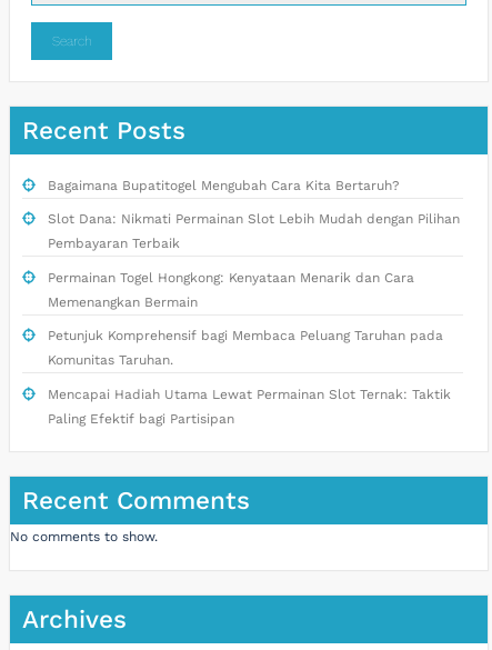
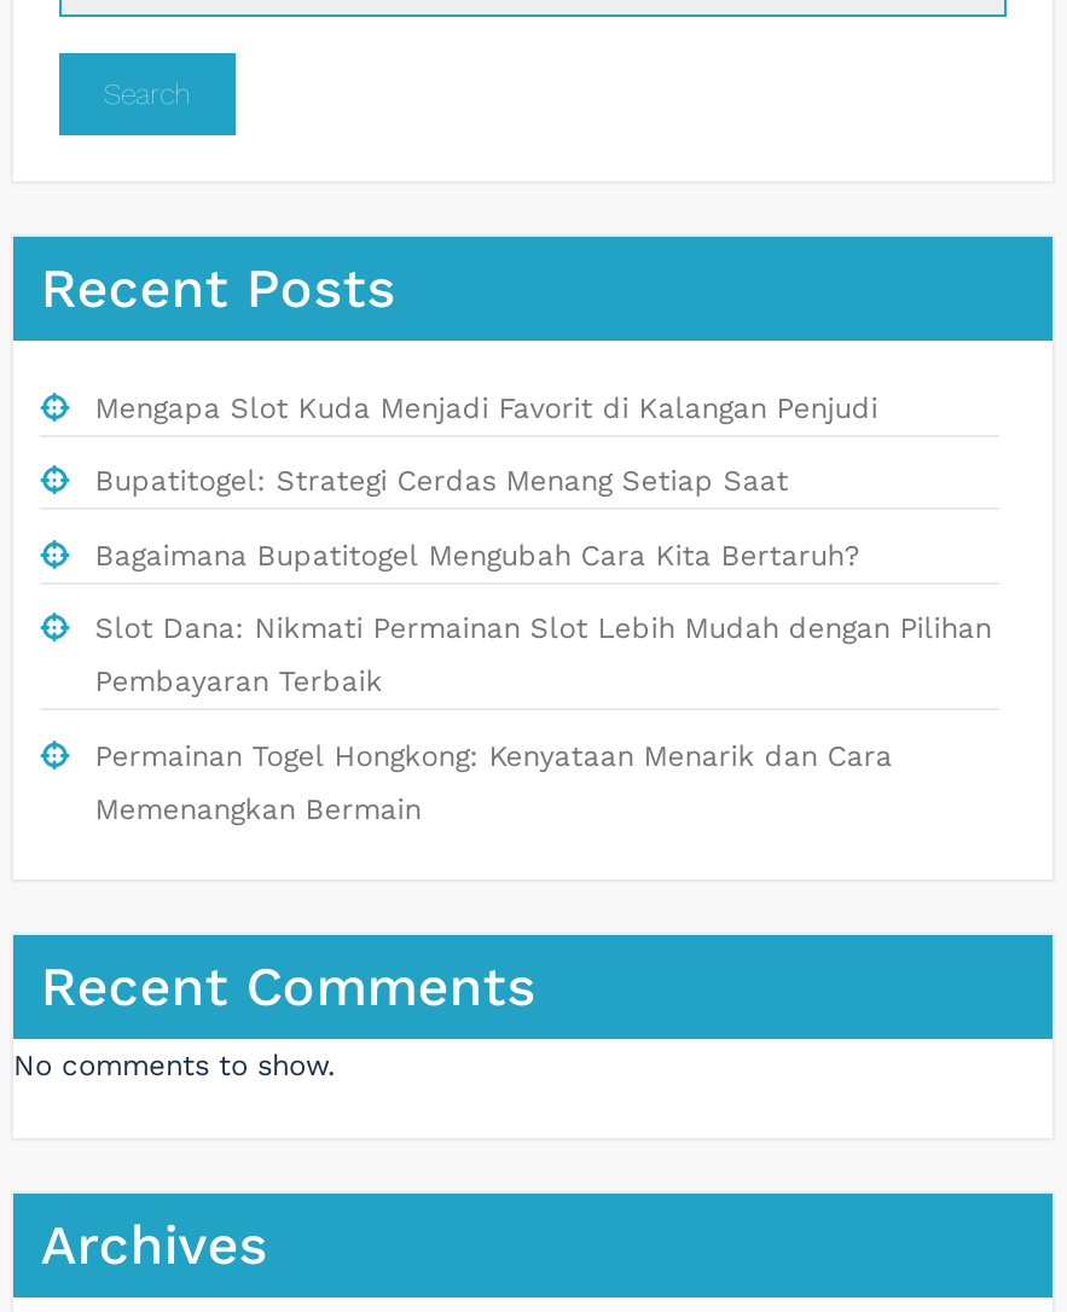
+ Mengapa Slot Kuda Menjadi Favorit di Kalangan Penjudi
+ Bupatitogel: Strategi Cerdas Menang Setiap Saat

moved down: Bagaimana Bupatitogel Mengubah Cara Kita Bertaruh? | Slot Dana: Nikmati Permainan Slot Lebih Mudah dengan Pilihan | Pembayaran Terbaik | Permainan Togel Hongkong: Kenyataan Menarik dan Cara | Memenangkan Bermain

- Petunjuk Komprehensif bagi Membaca Peluang Taruhan pada
- Komunitas Taruhan.
- Mencapai Hadiah Utama Lewat Permainan Slot Ternak: Taktik
- Paling Efektif bagi Partisipan
